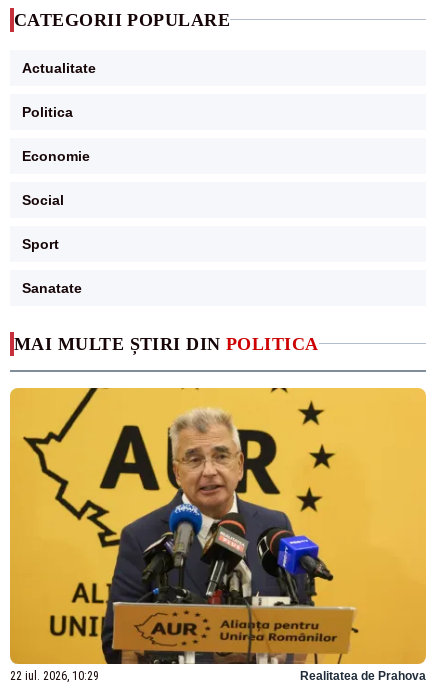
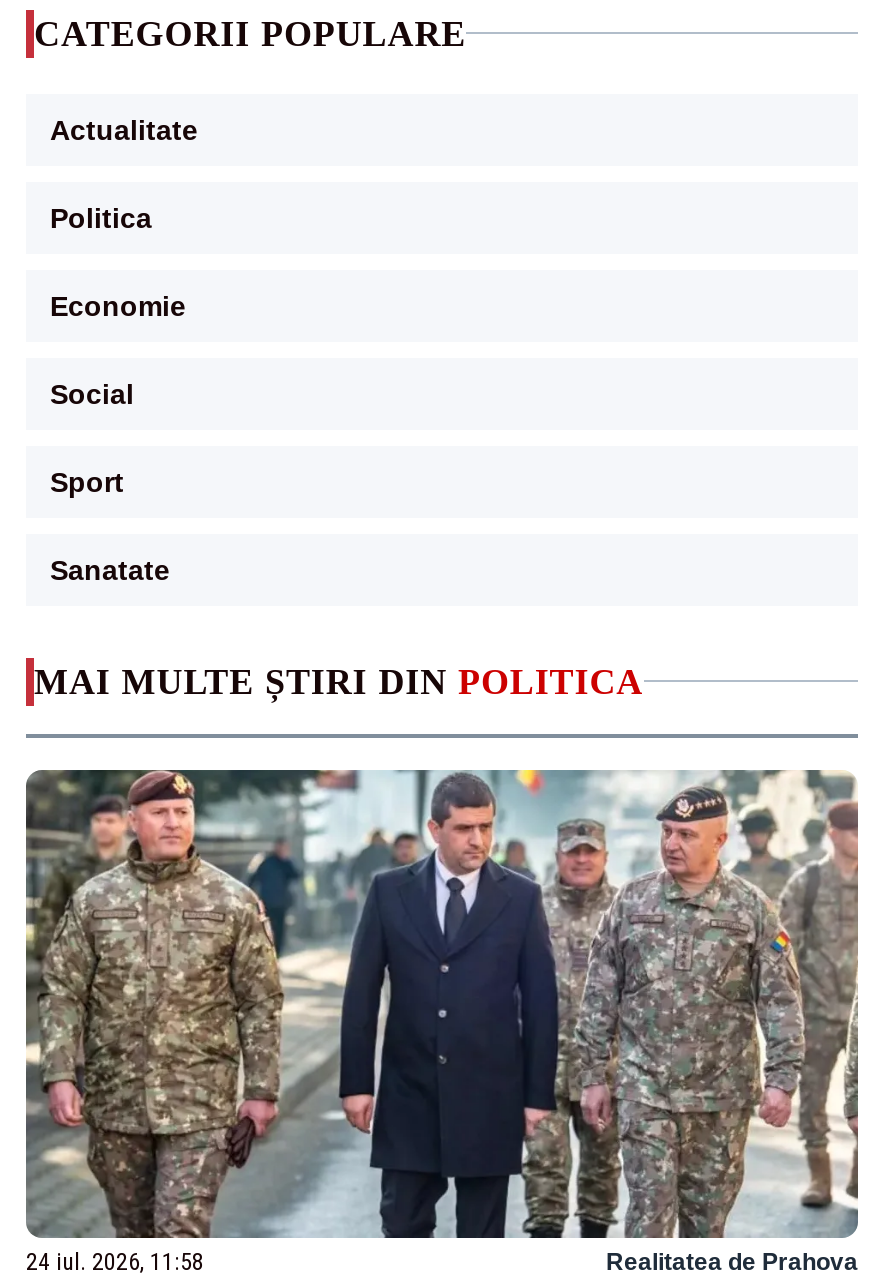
- [image]
- 22 iul. 2026, 10:29
+ [image]
+ 24 iul. 2026, 11:58
